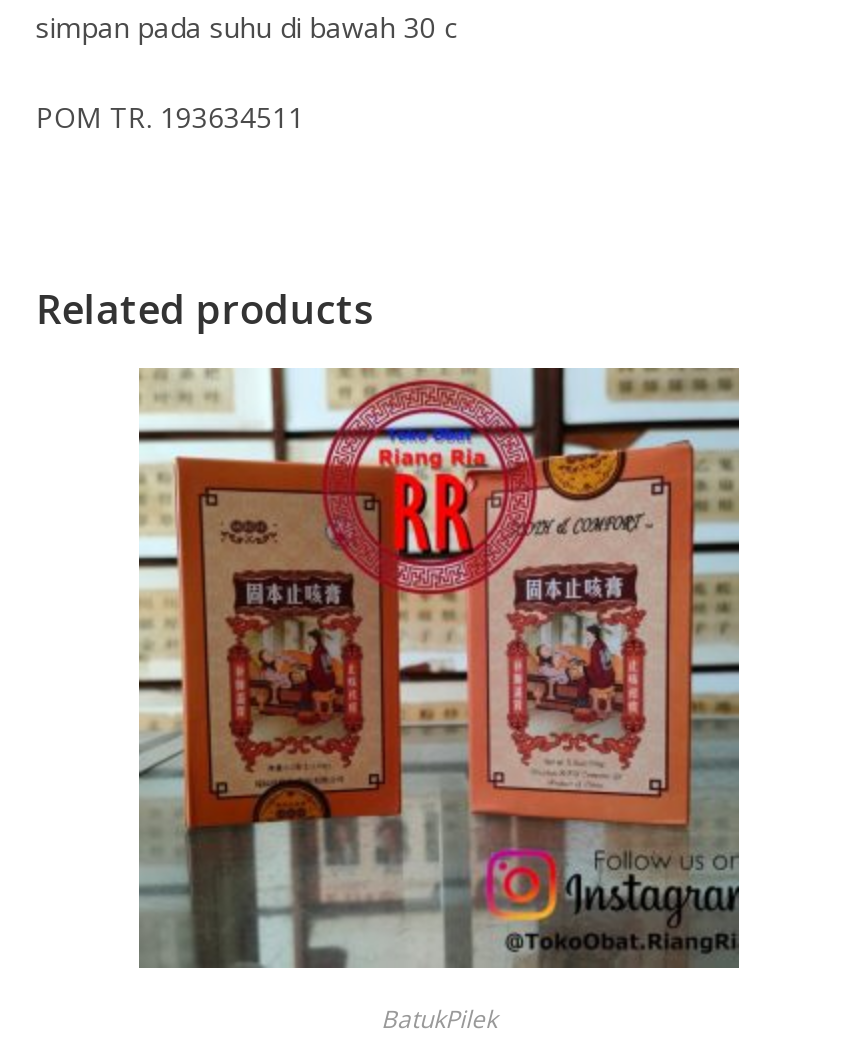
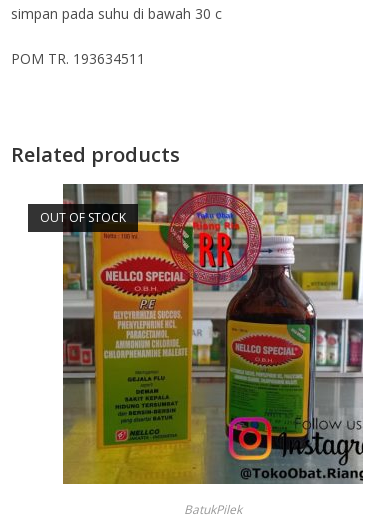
+ OUT OF STOCK

- [image]
+ [image]
